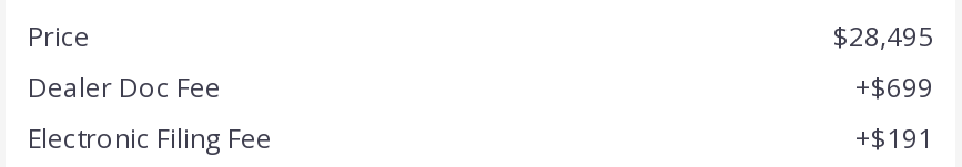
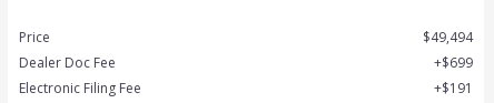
- $28,495
+ $49,494
